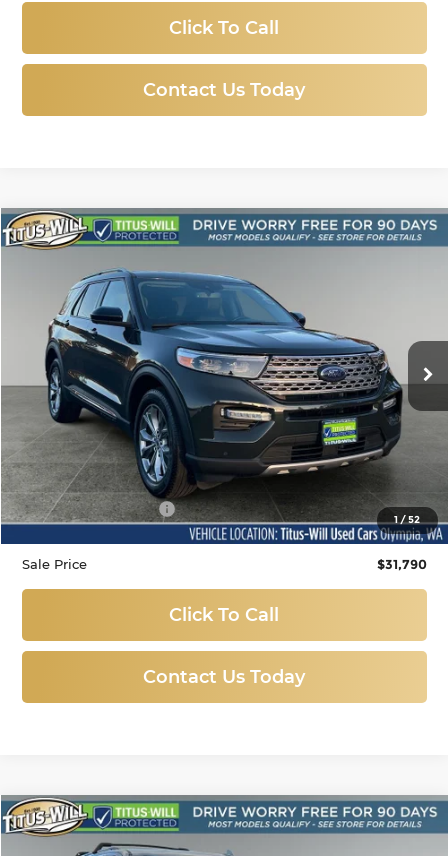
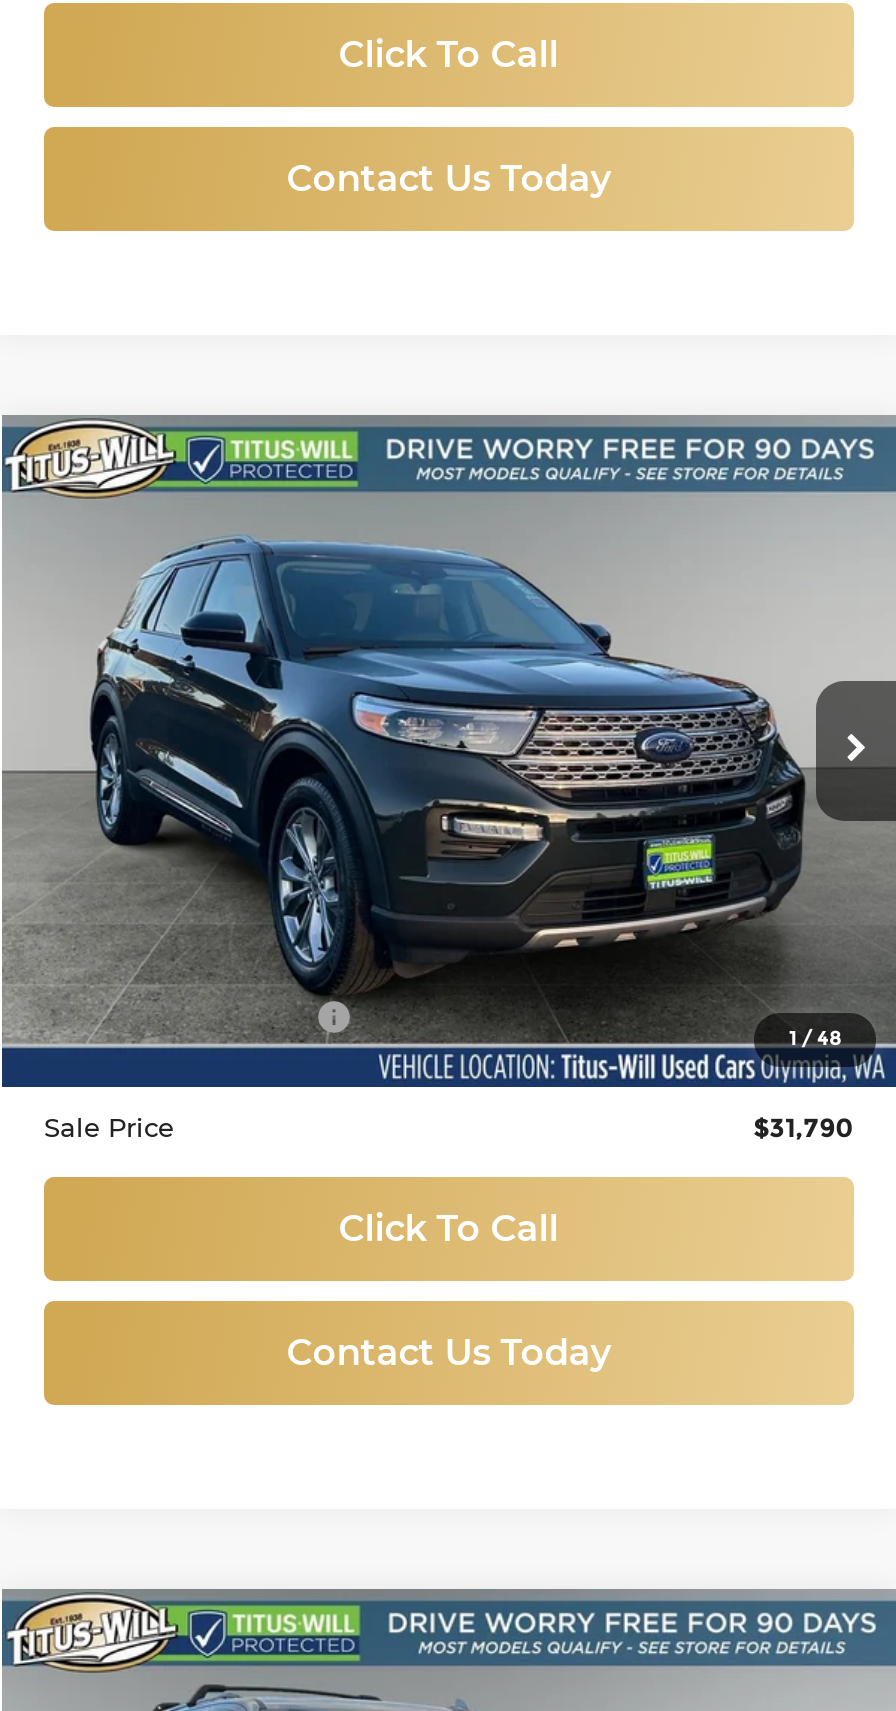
- 1 / 52
+ 1 / 48
